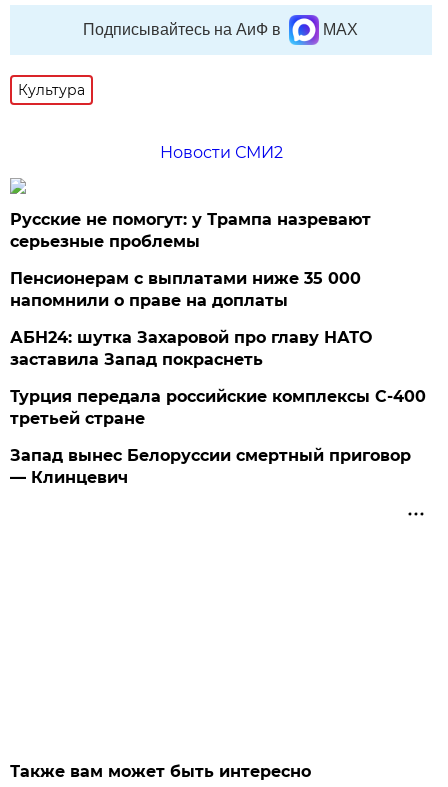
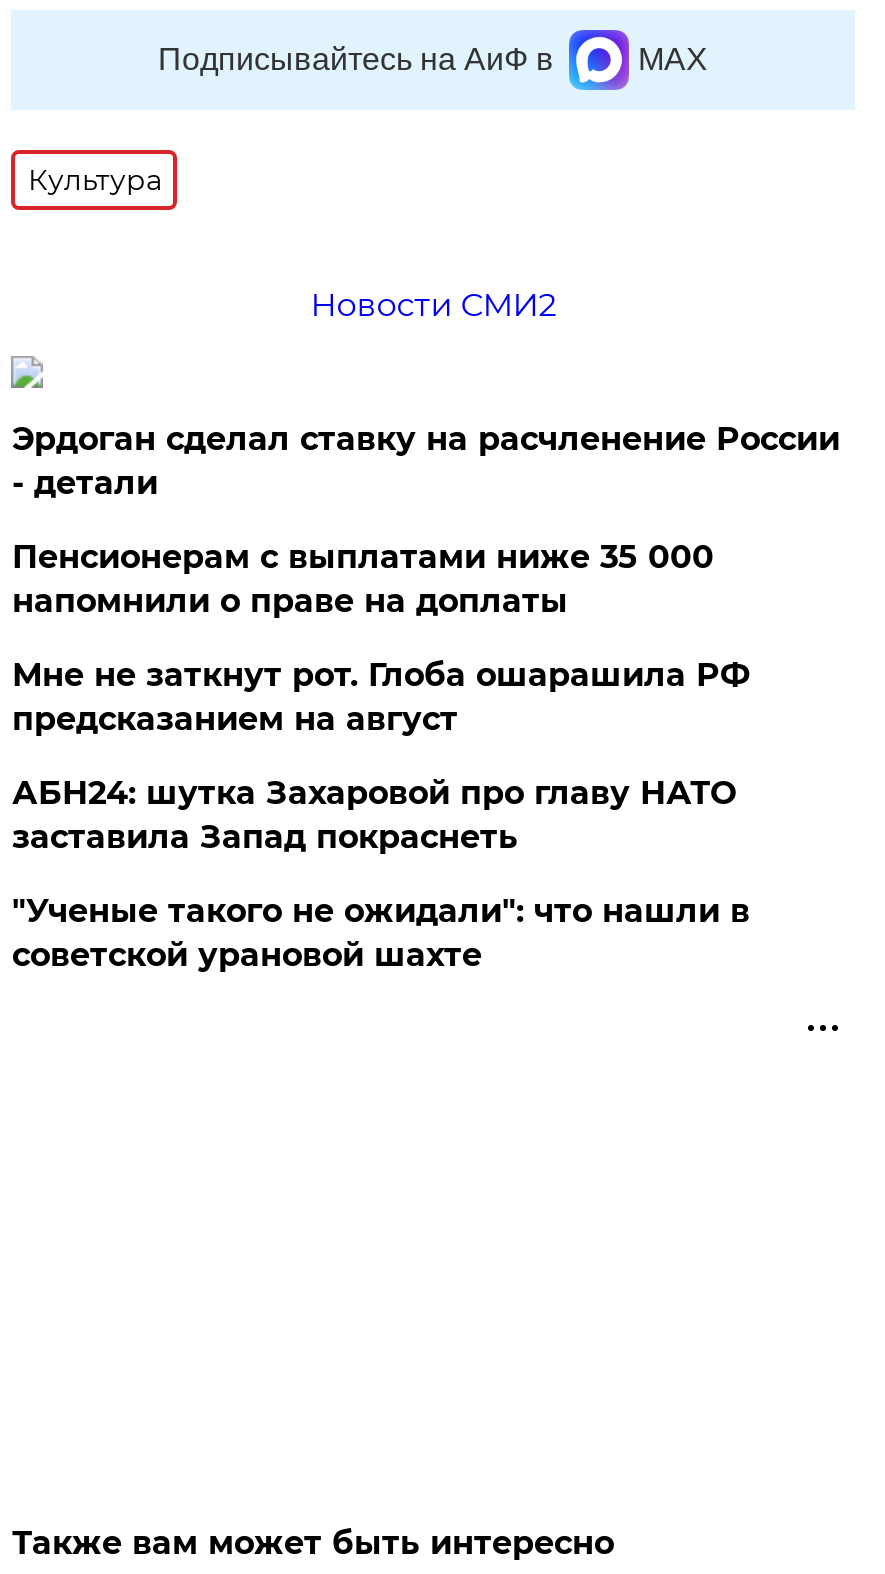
- Русские не помогут: у Трампа назревают
- серьезные проблемы
+ Эрдоган сделал ставку на расчленение России
+ - детали

+ Мне не заткнут рот. Глоба ошарашила РФ
+ предсказанием на август

moved down: АБН24: шутка Захаровой про главу НАТО | заставила Запад покраснеть

- Турция передала российские комплексы С-400
- третьей стране
- Запад вынес Белоруссии смертный приговор
- — Клинцевич
+ "Ученые такого не ожидали": что нашли в
+ советской урановой шахте
